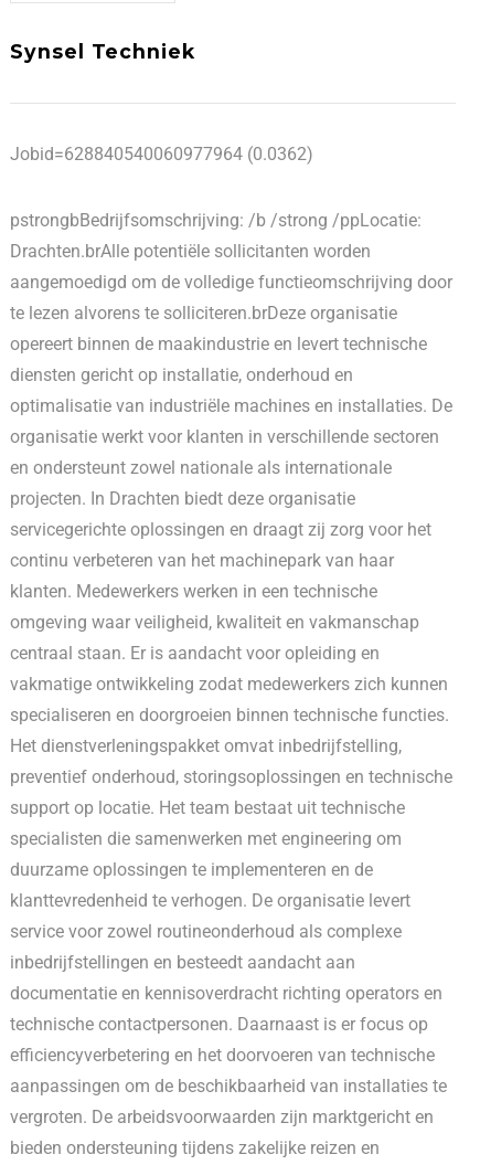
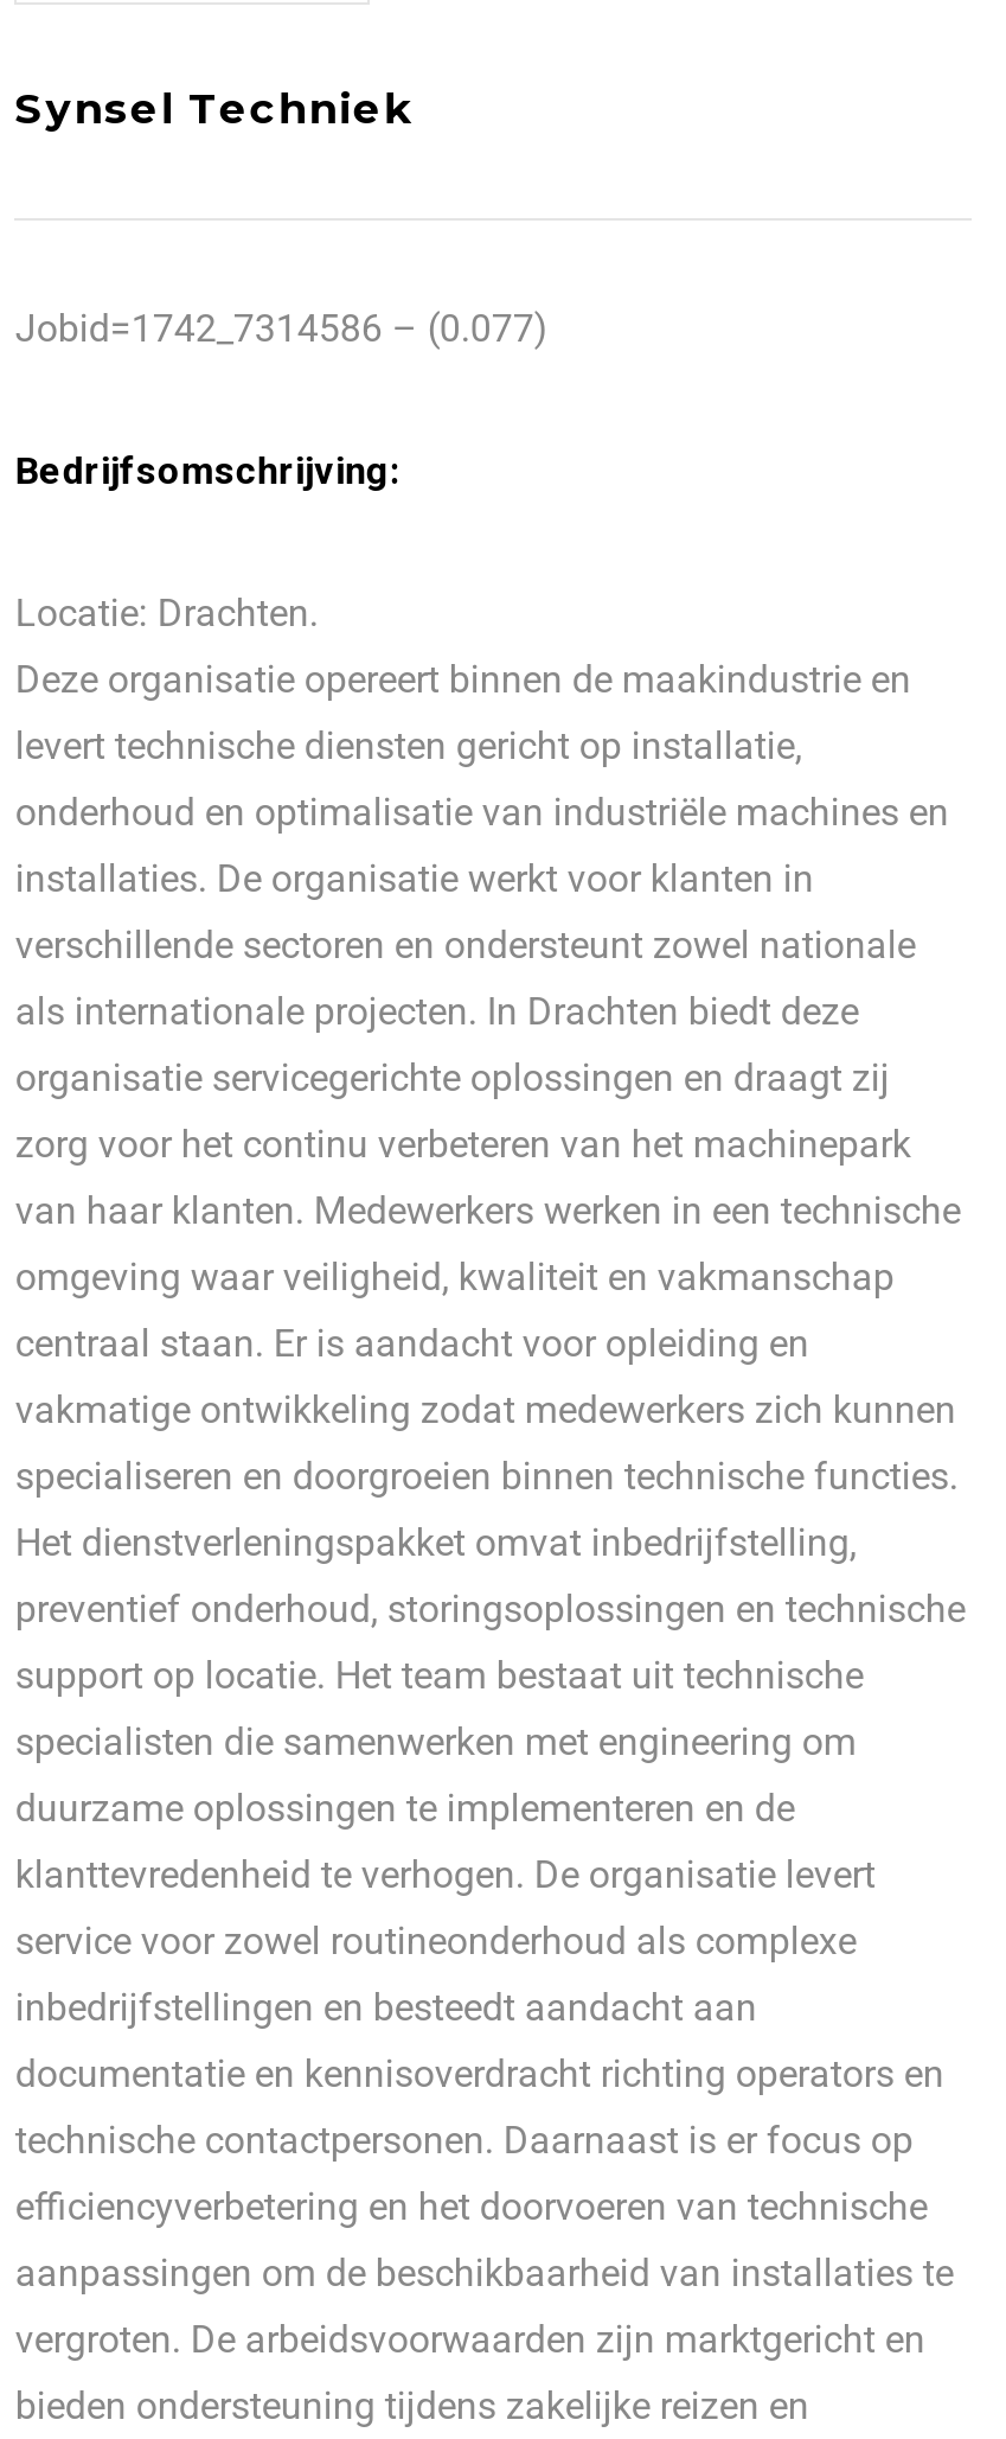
- Jobid=628840540060977964 (0.0362)
- pstrongbBedrijfsomschrijving: /b /strong /ppLocatie:
- Drachten.brAlle potentiële sollicitanten worden
- aangemoedigd om de volledige functieomschrijving door
- te lezen alvorens te solliciteren.brDeze organisatie
- opereert binnen de maakindustrie en levert technische
- diensten gericht op installatie, onderhoud en
- optimalisatie van industriële machines en installaties. De
- organisatie werkt voor klanten in verschillende sectoren
- en ondersteunt zowel nationale als internationale
- projecten. In Drachten biedt deze organisatie
- servicegerichte oplossingen en draagt zij zorg voor het
- continu verbeteren van het machinepark van haar
- klanten. Medewerkers werken in een technische
+ Jobid=1742_7314586 – (0.077)
+ Bedrijfsomschrijving:
+ Locatie: Drachten.
+ Deze organisatie opereert binnen de maakindustrie en
+ levert technische diensten gericht op installatie,
+ onderhoud en optimalisatie van industriële machines en
+ installaties. De organisatie werkt voor klanten in
+ verschillende sectoren en ondersteunt zowel nationale
+ als internationale projecten. In Drachten biedt deze
+ organisatie servicegerichte oplossingen en draagt zij
+ zorg voor het continu verbeteren van het machinepark
+ van haar klanten. Medewerkers werken in een technische
